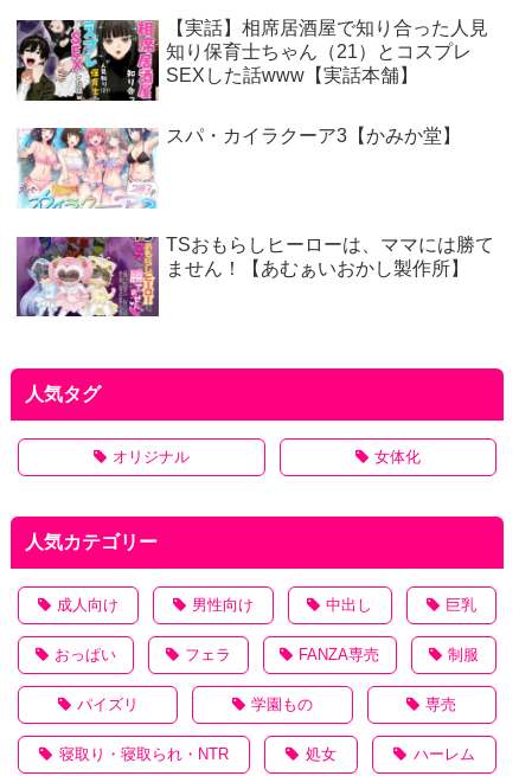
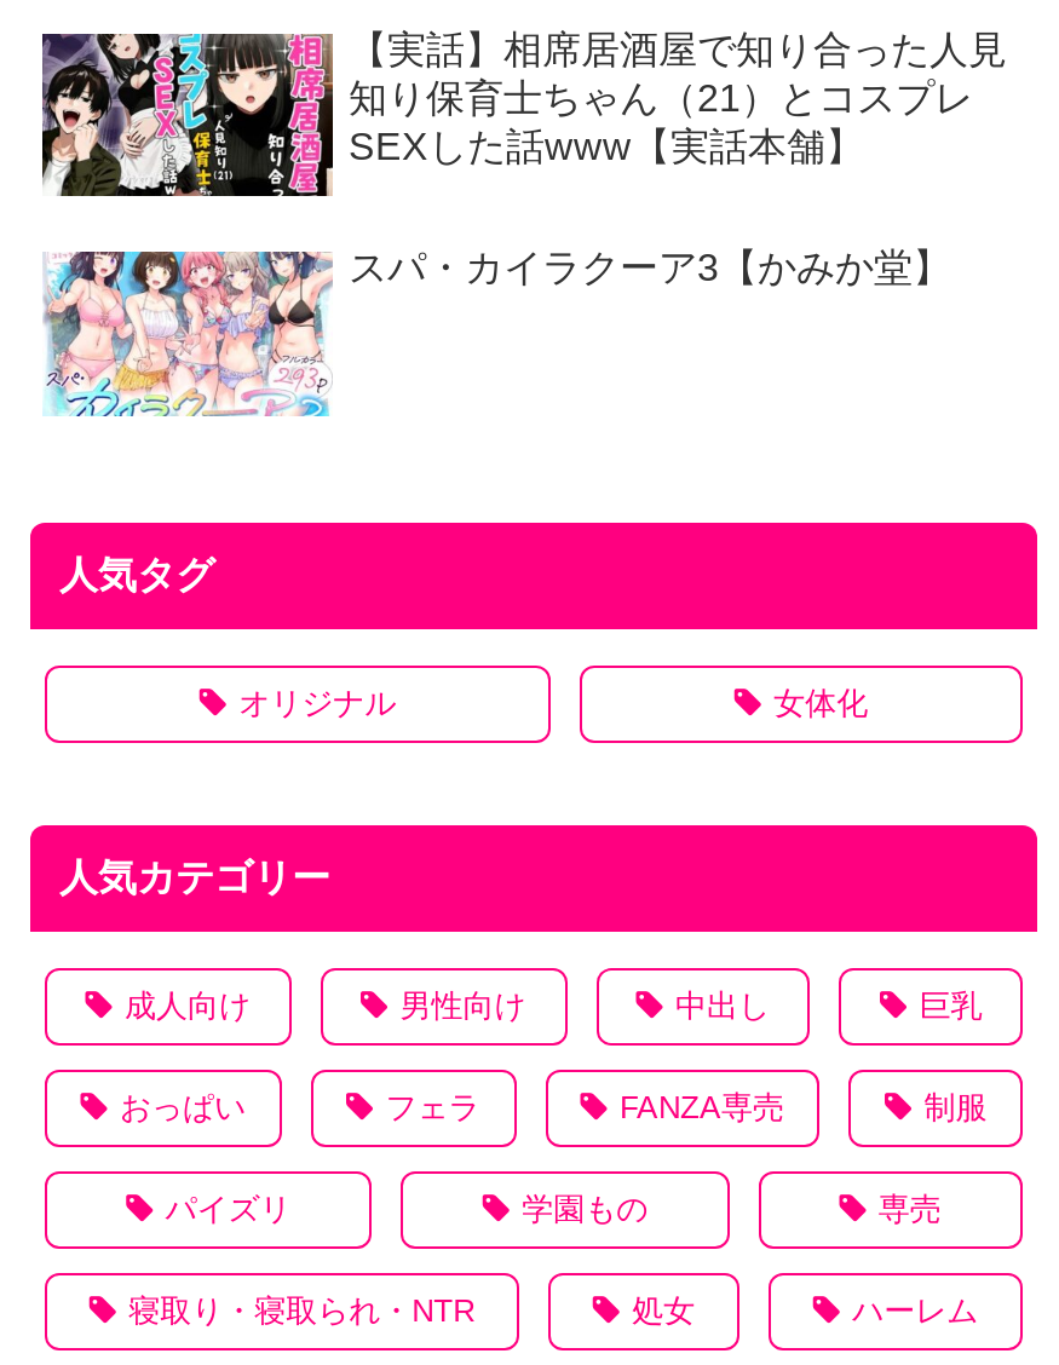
- [image]
- TSおもらしヒーローは、ママには勝て
- ません！【あむぁいおかし製作所】
